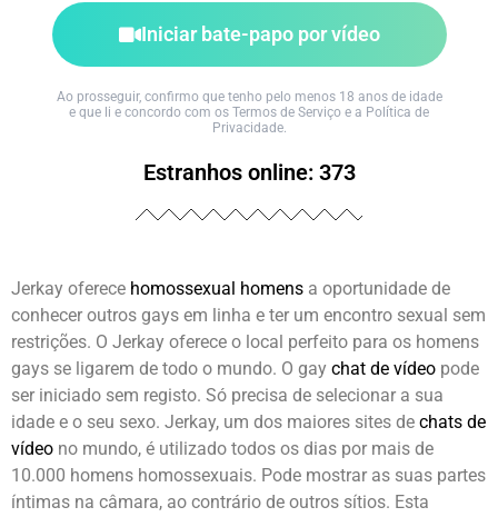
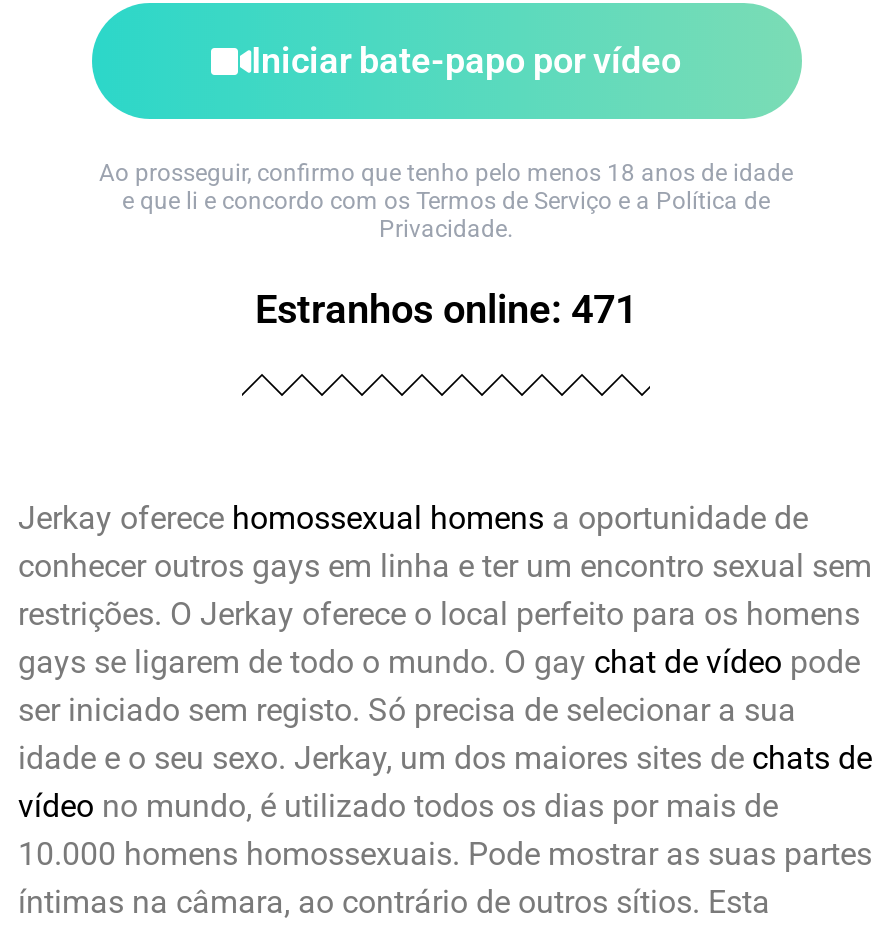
- Estranhos online: 373
+ Estranhos online: 471
